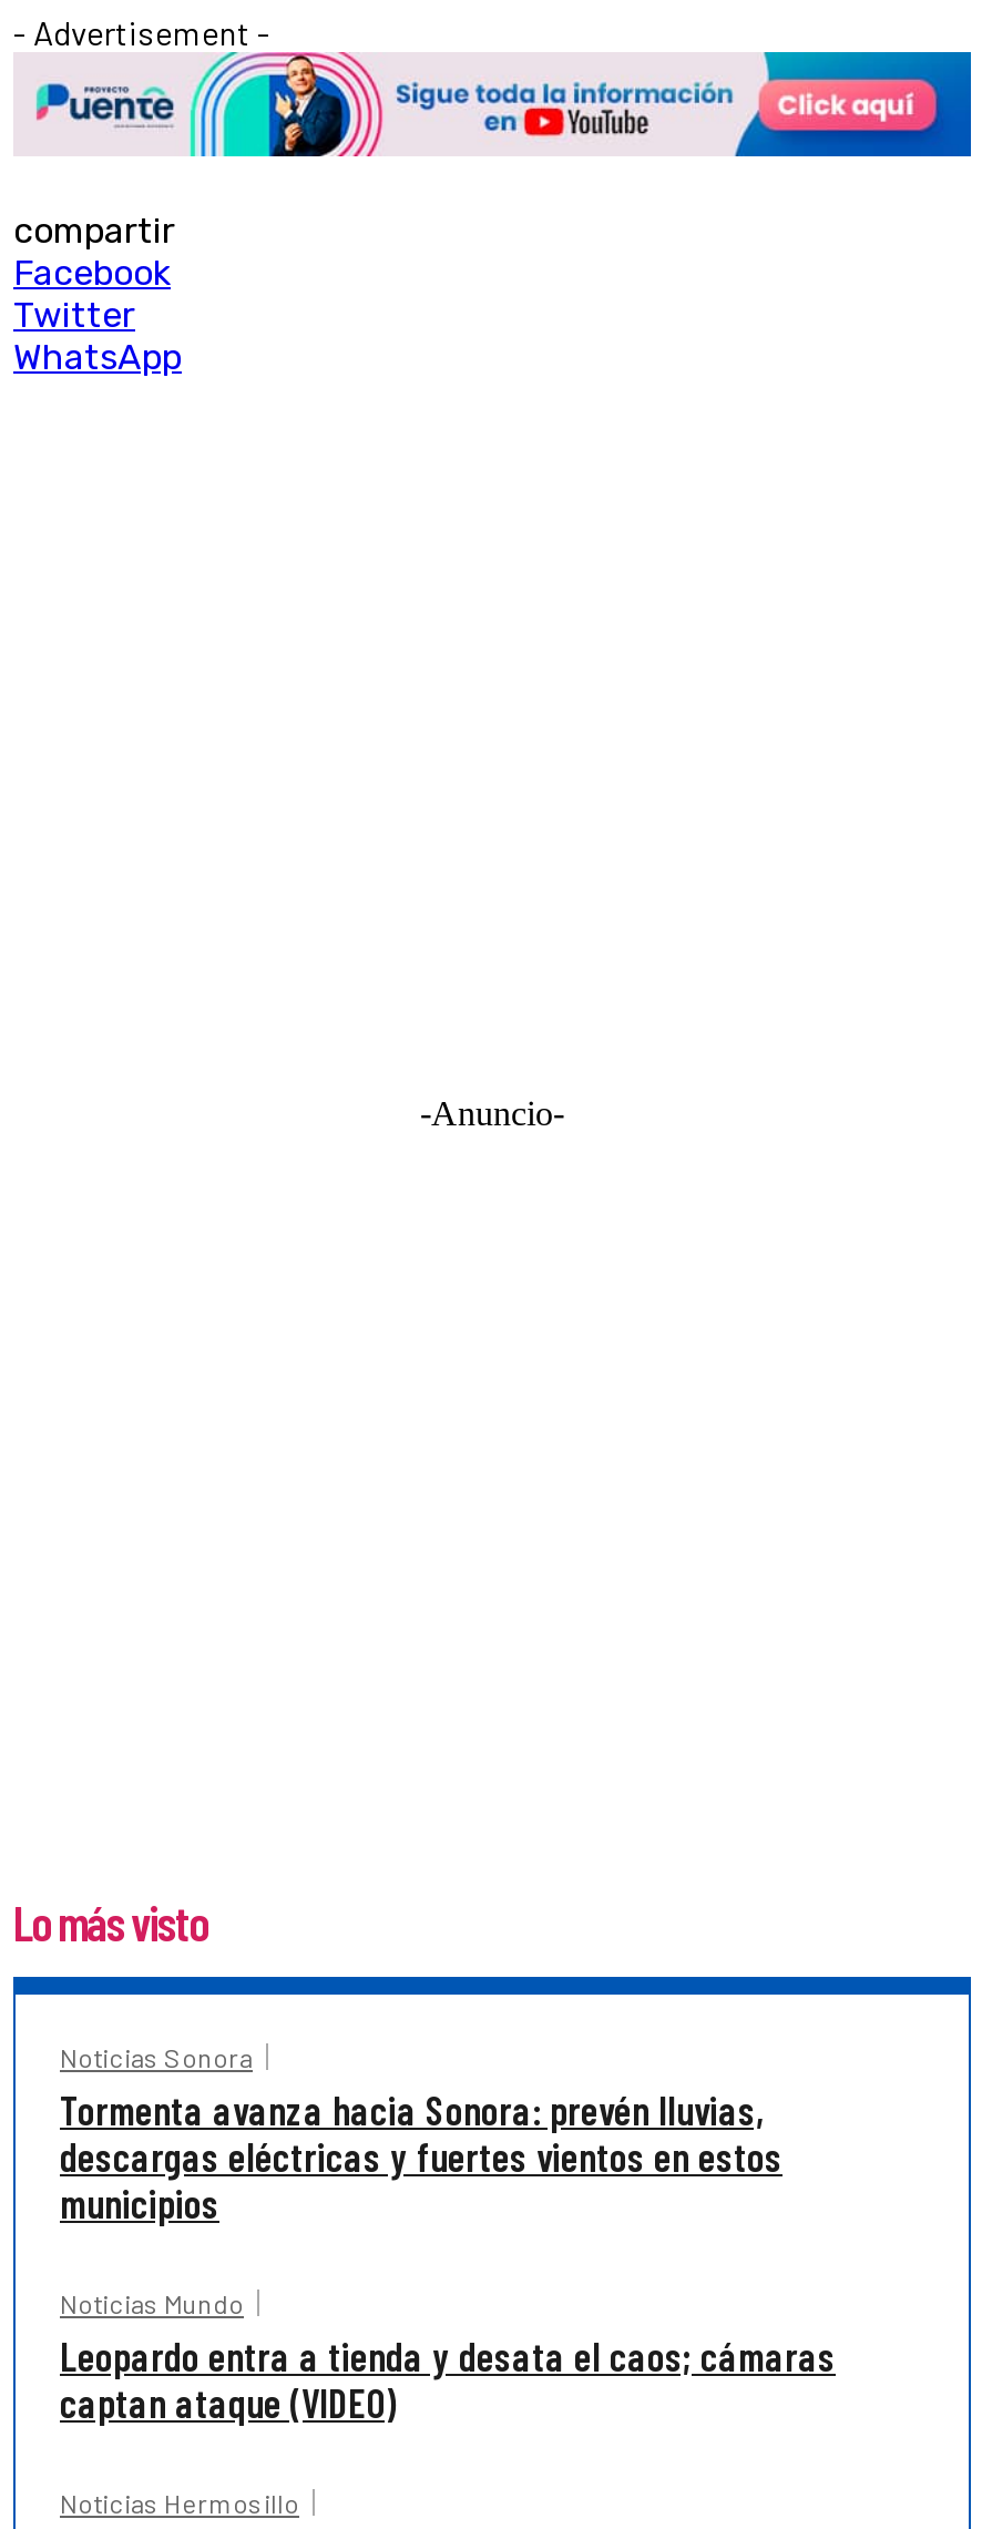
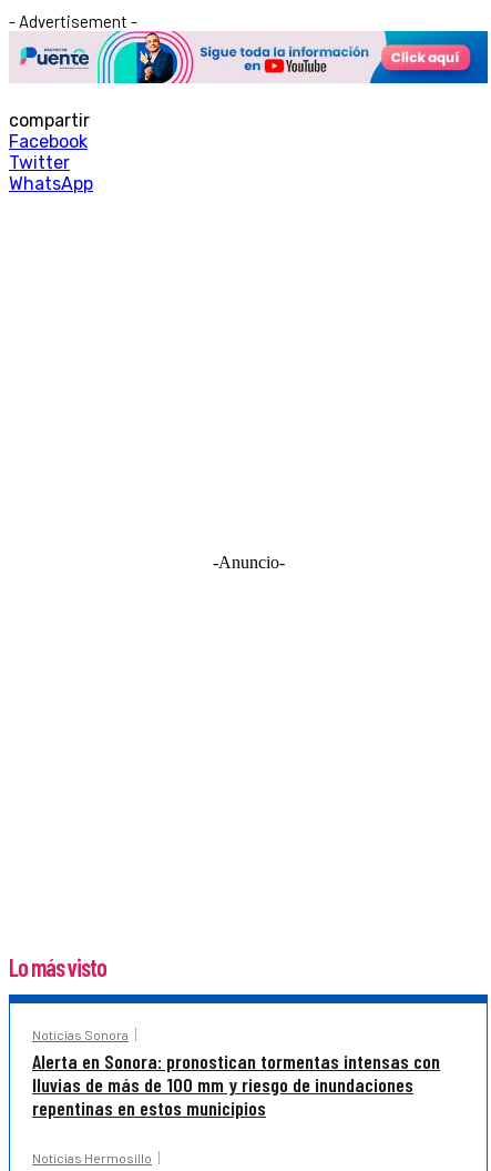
- Tormenta avanza hacia Sonora: prevén lluvias,
- descargas eléctricas y fuertes vientos en estos
- municipios
- Noticias Mundo
- Leopardo entra a tienda y desata el caos; cámaras
- captan ataque (VIDEO)
+ Alerta en Sonora: pronostican tormentas intensas con
+ lluvias de más de 100 mm y riesgo de inundaciones
+ repentinas en estos municipios
